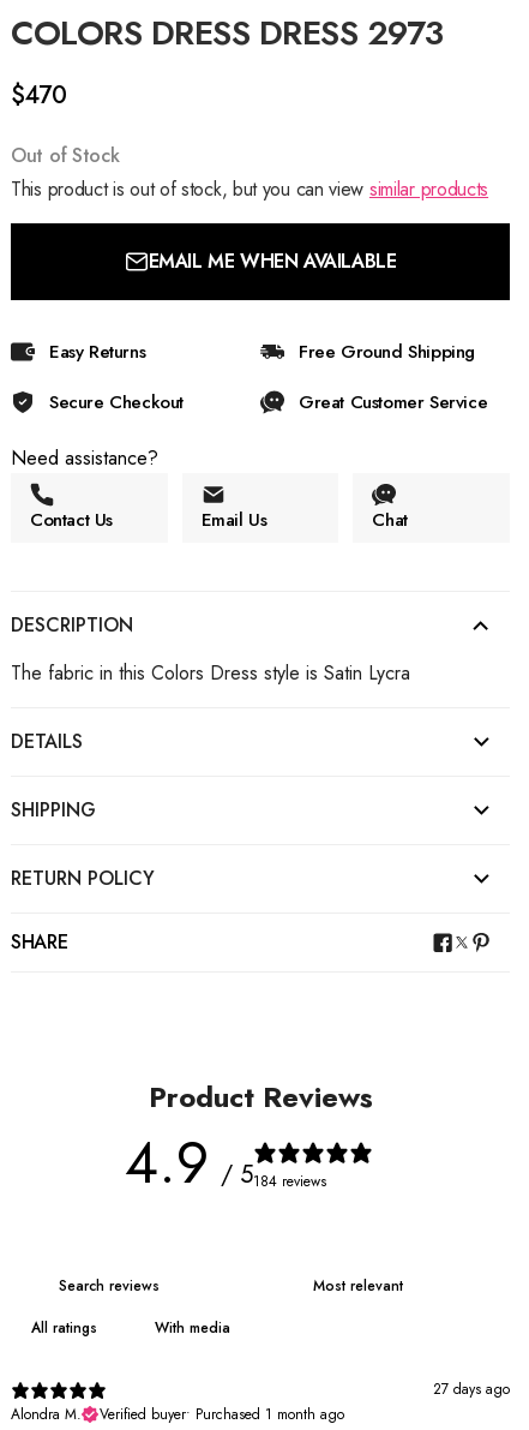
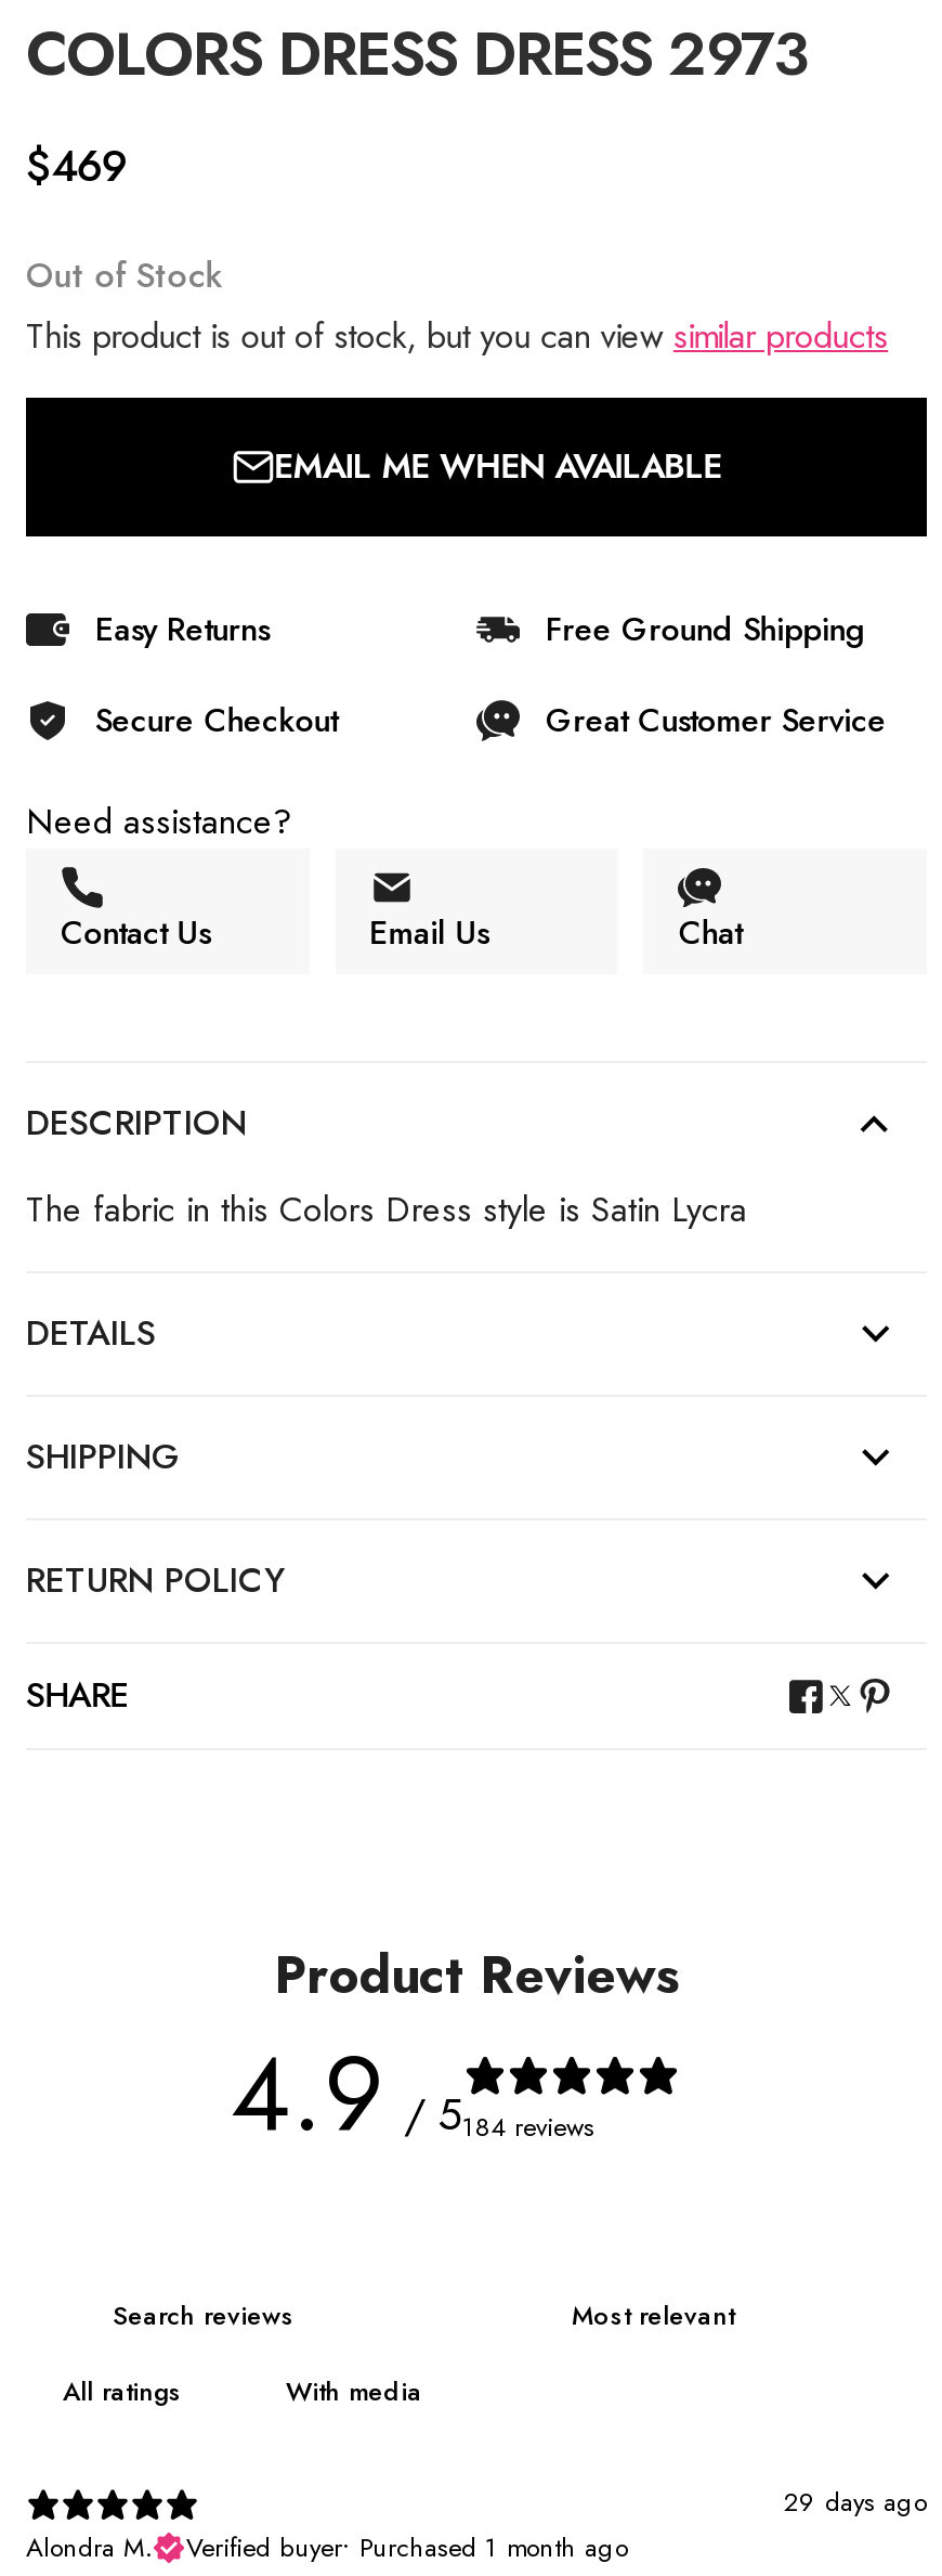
- $470
+ $469

- 27 days ago
+ 29 days ago
